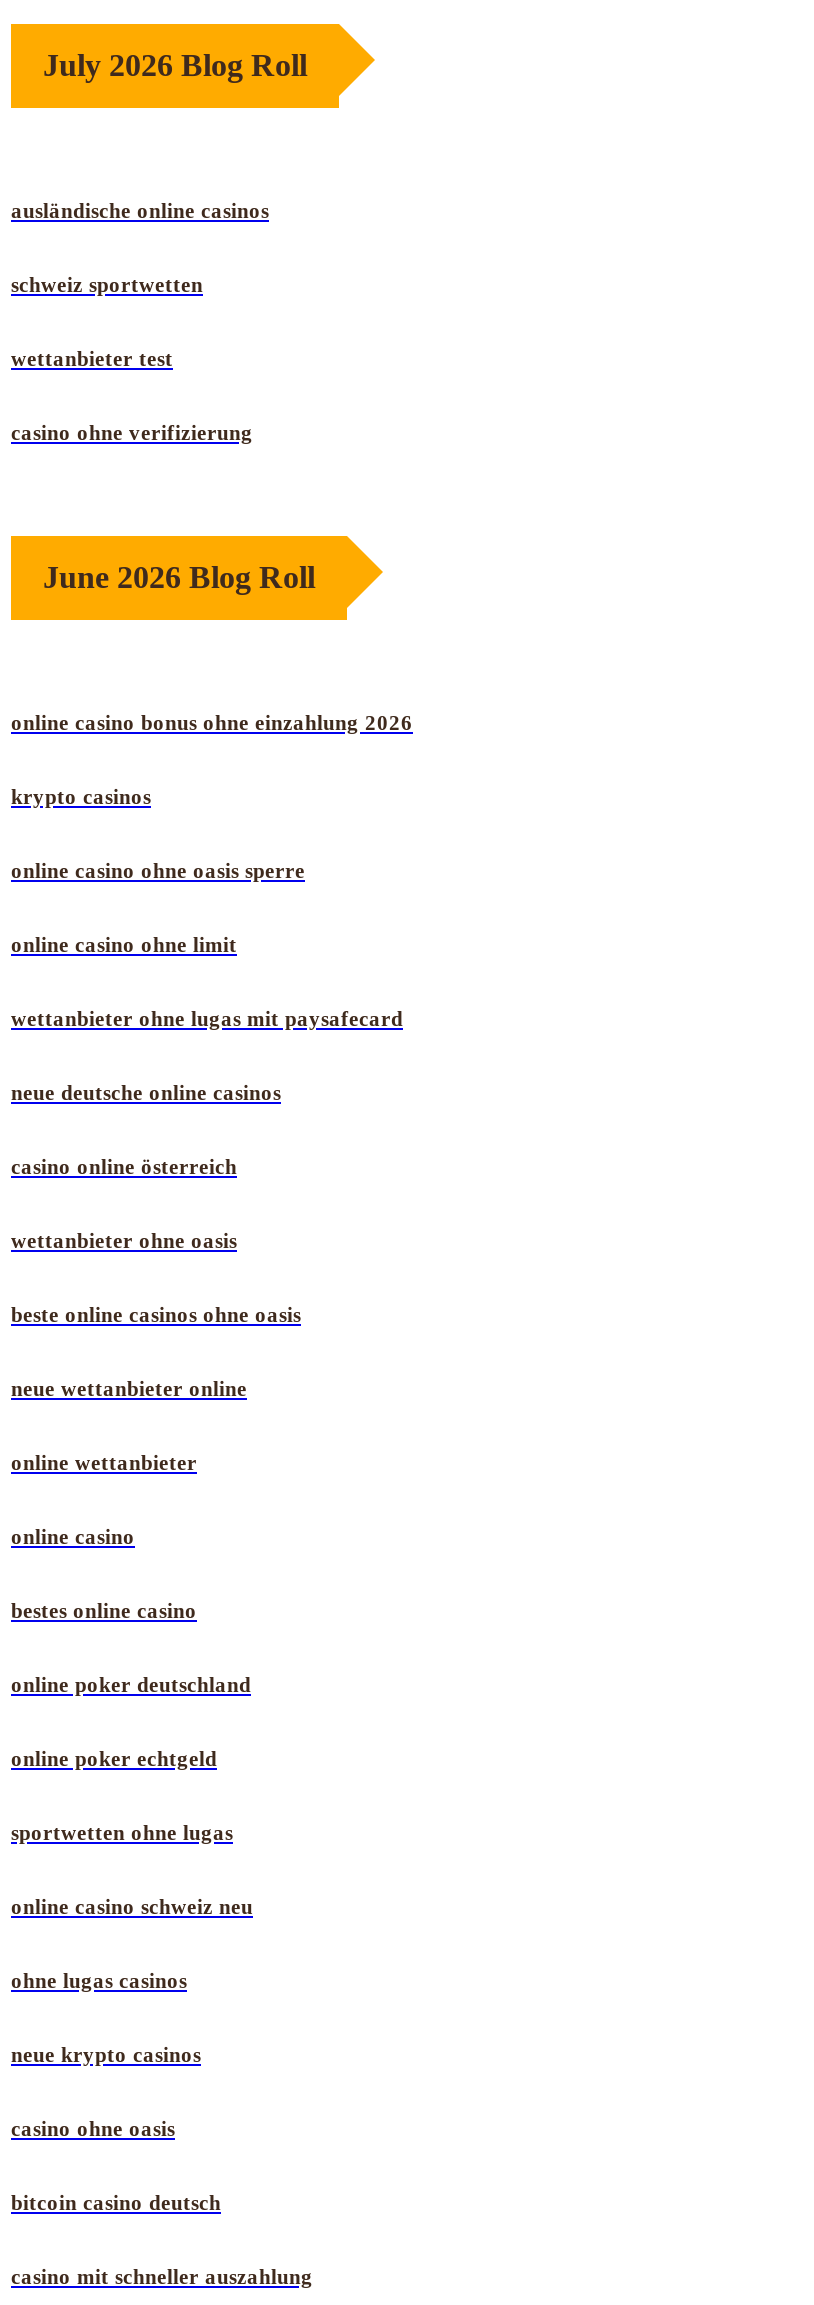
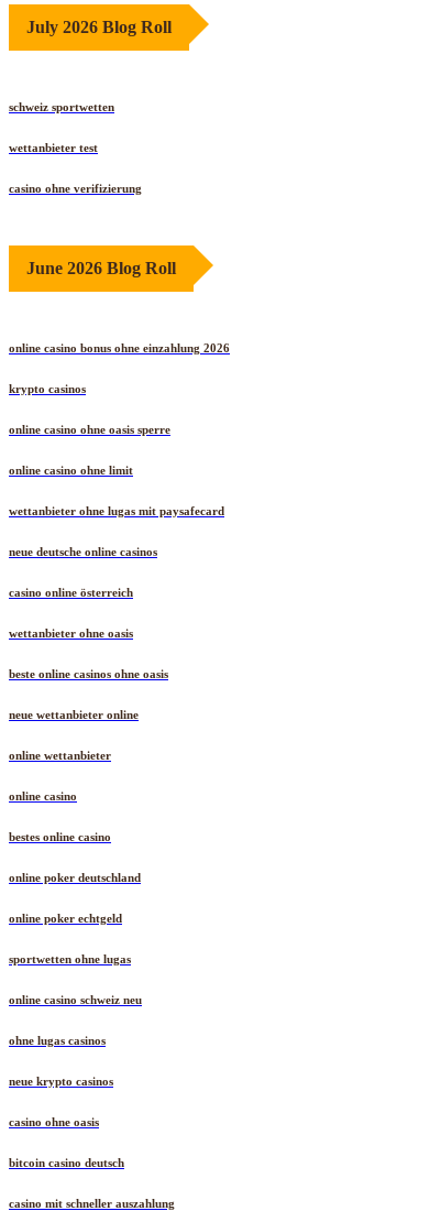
- ausländische online casinos
